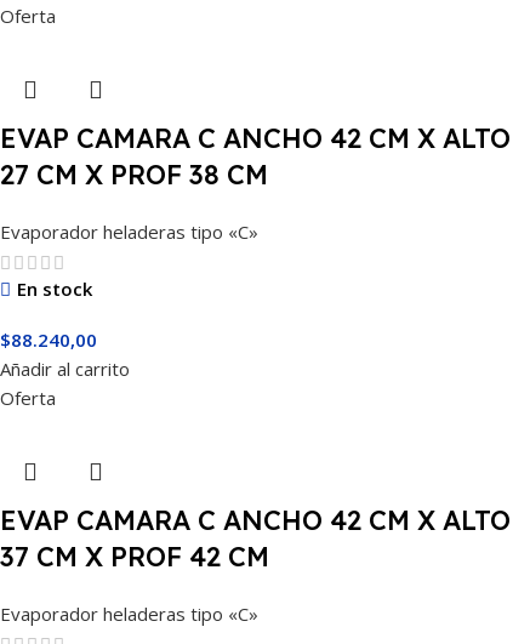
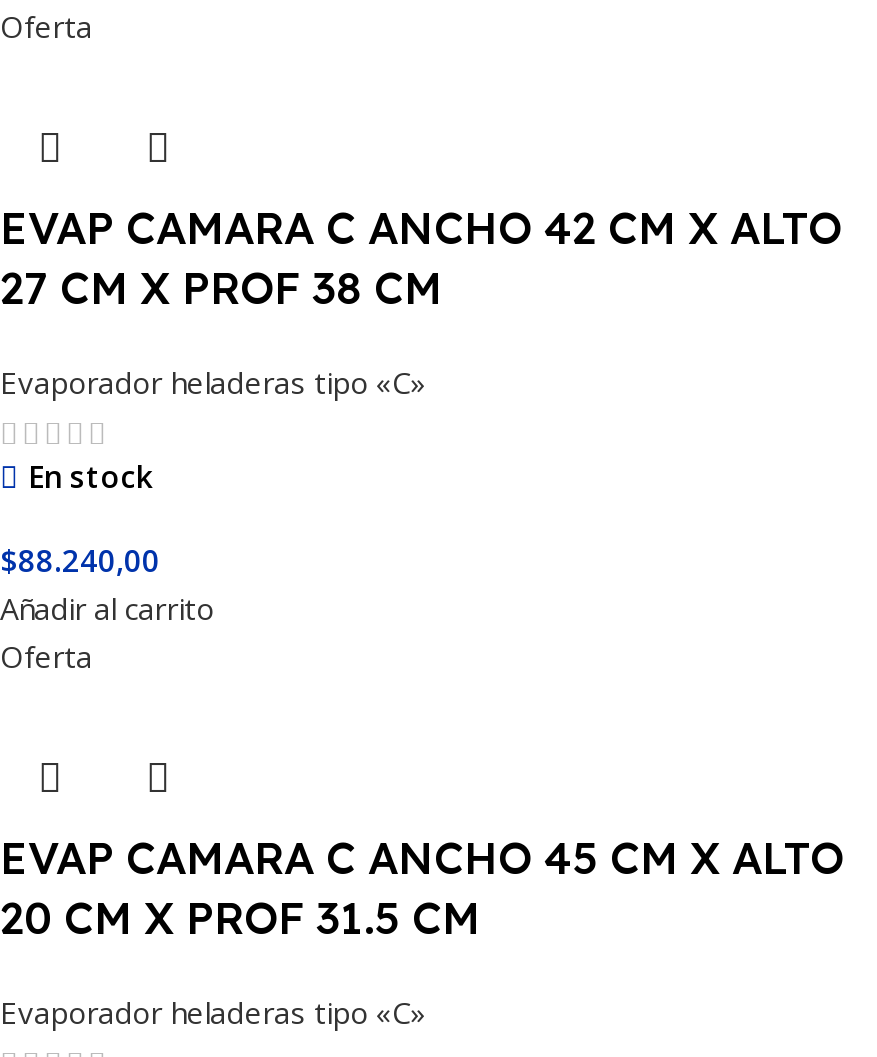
- EVAP CAMARA C ANCHO 42 CM X ALTO
+ EVAP CAMARA C ANCHO 45 CM X ALTO

- 37 CM X PROF 42 CM
+ 20 CM X PROF 31.5 CM
